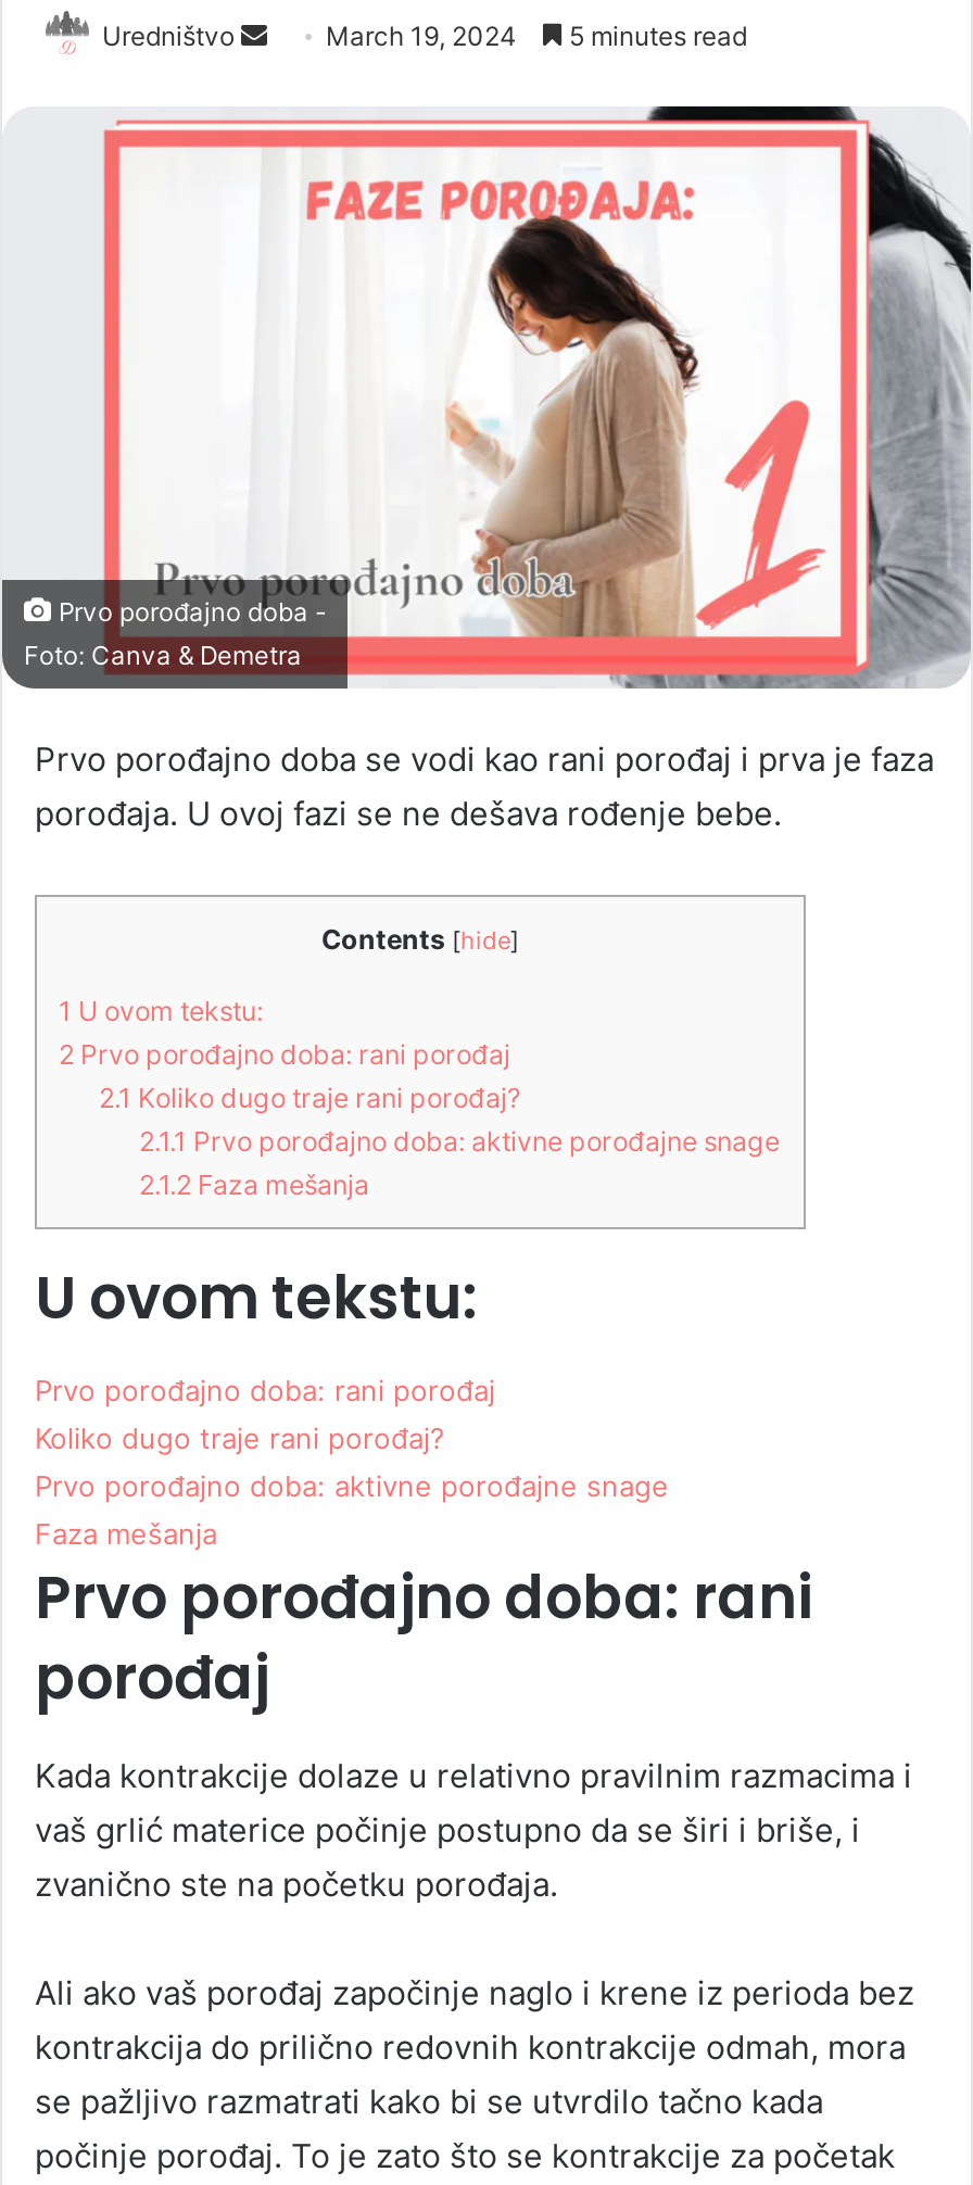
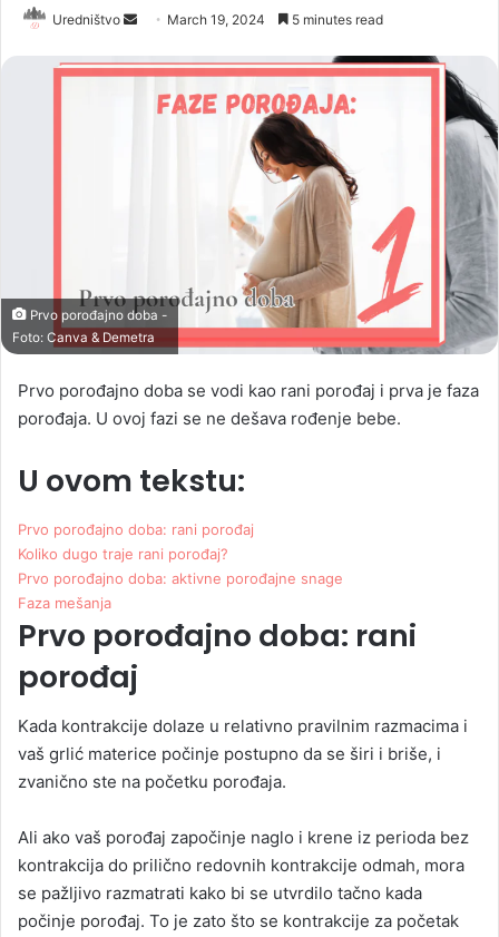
- Contents [hide]
- 1 U ovom tekstu:
- 2 Prvo porođajno doba: rani porođaj
- 2.1 Koliko dugo traje rani porođaj?
- 2.1.1 Prvo porođajno doba: aktivne porođajne snage
- 2.1.2 Faza mešanja
